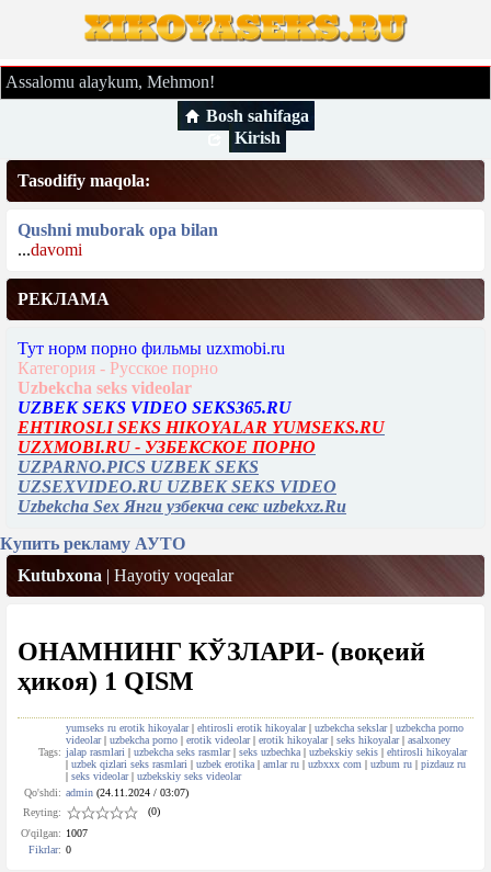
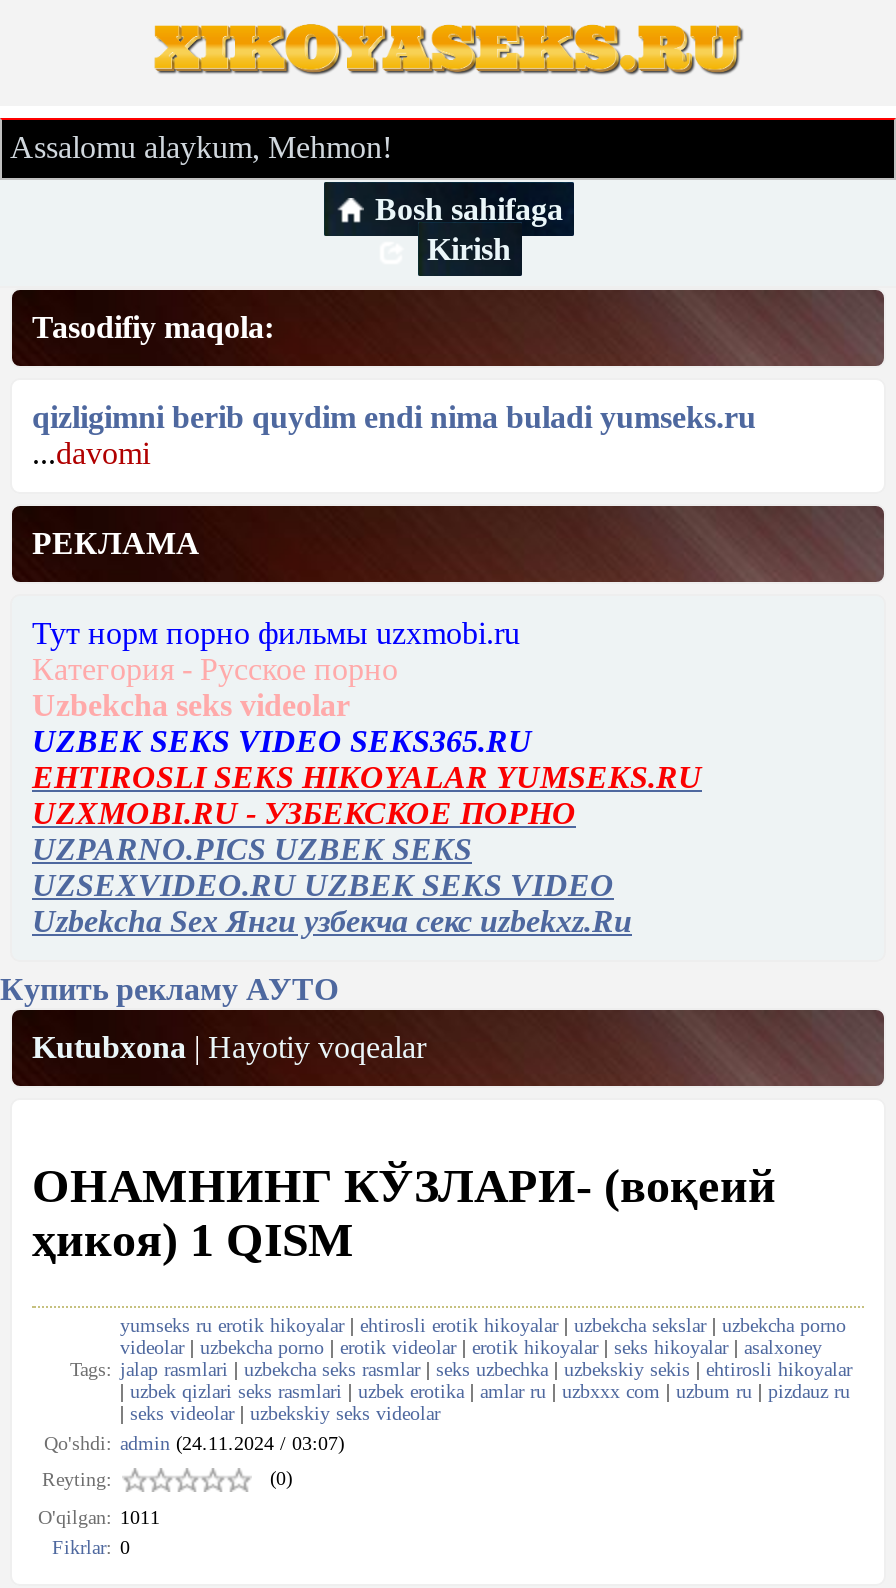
- Qushni muborak opa bilan
+ qizligimni berib quydim endi nima buladi yumseks.ru

- O'qilgan: 1007
+ O'qilgan: 1011
